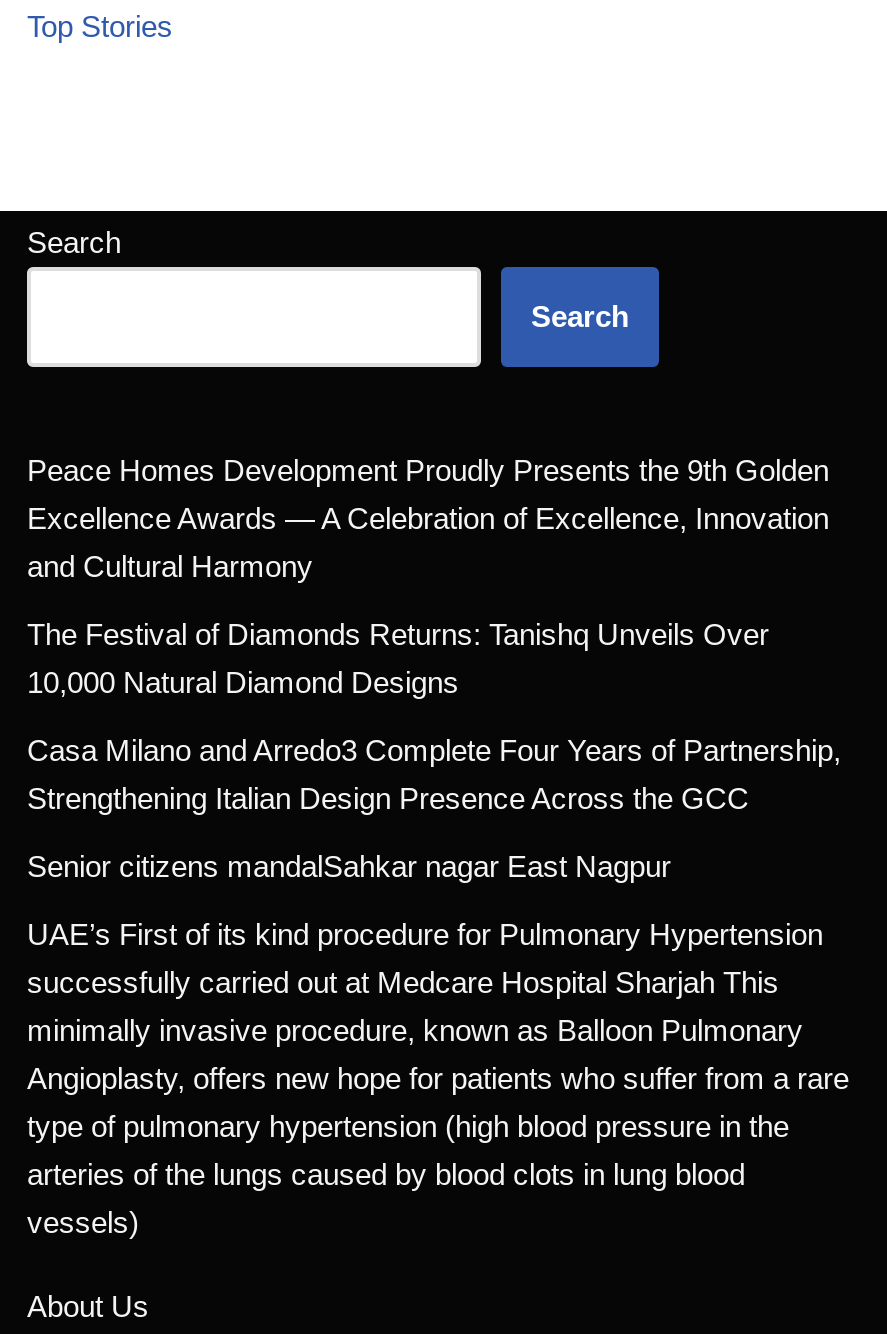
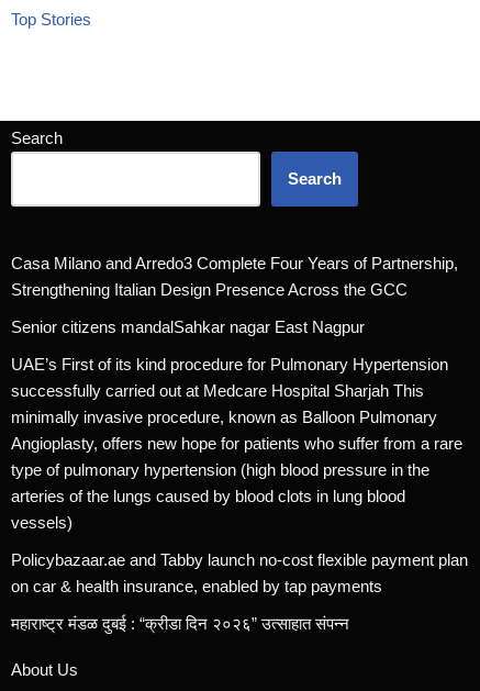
- Peace Homes Development Proudly Presents the 9th Golden
- Excellence Awards — A Celebration of Excellence, Innovation
- and Cultural Harmony
- The Festival of Diamonds Returns: Tanishq Unveils Over
- 10,000 Natural Diamond Designs

moved up: Casa Milano and Arredo3 Complete Four Years of Partnership, | Strengthening Italian Design Presence Across the GCC | Senior citizens mandalSahkar nagar East Nagpur | ... | arteries of the lungs caused by blood clots in lung blood | vessels)

+ Policybazaar.ae and Tabby launch no-cost flexible payment plan
+ on car & health insurance, enabled by tap payments
+ महाराष्ट्र मंडळ दुबई : “क्रीडा दिन २०२६” उत्साहात संपन्न
